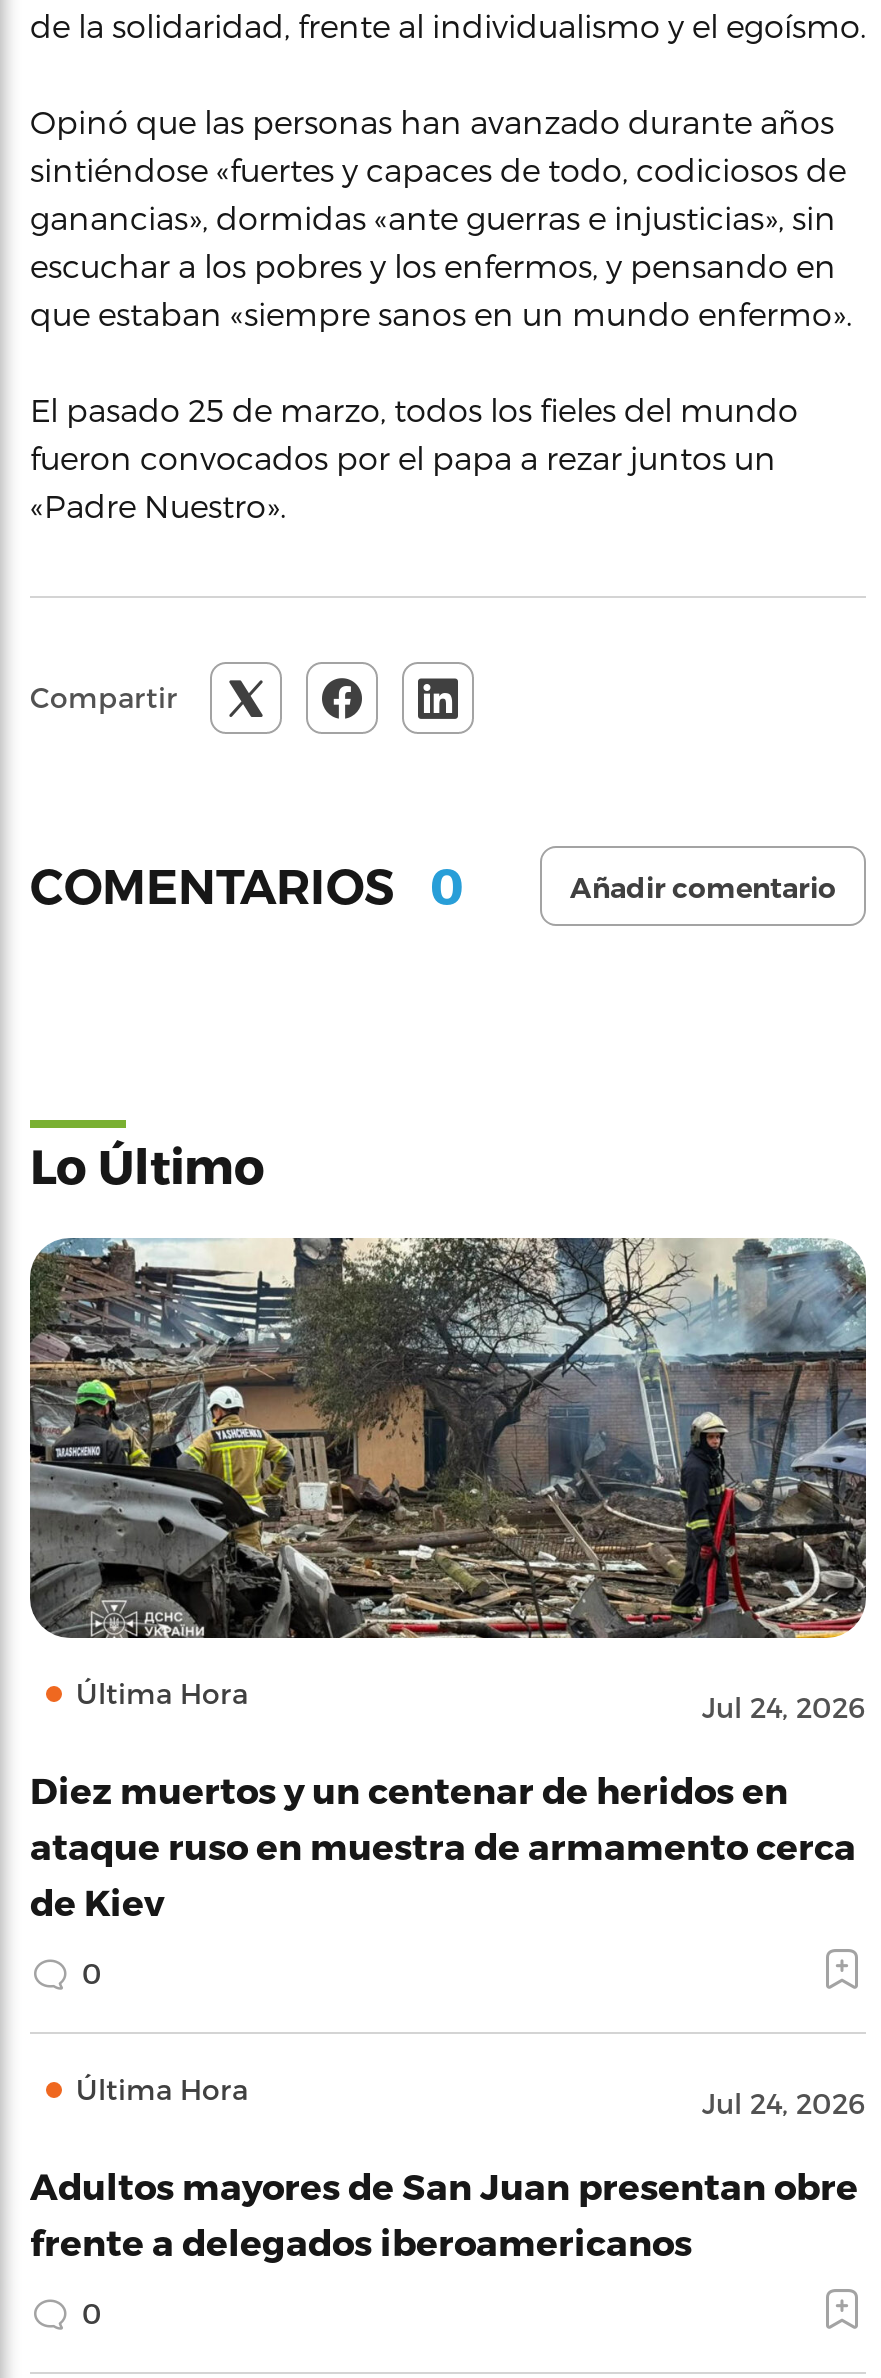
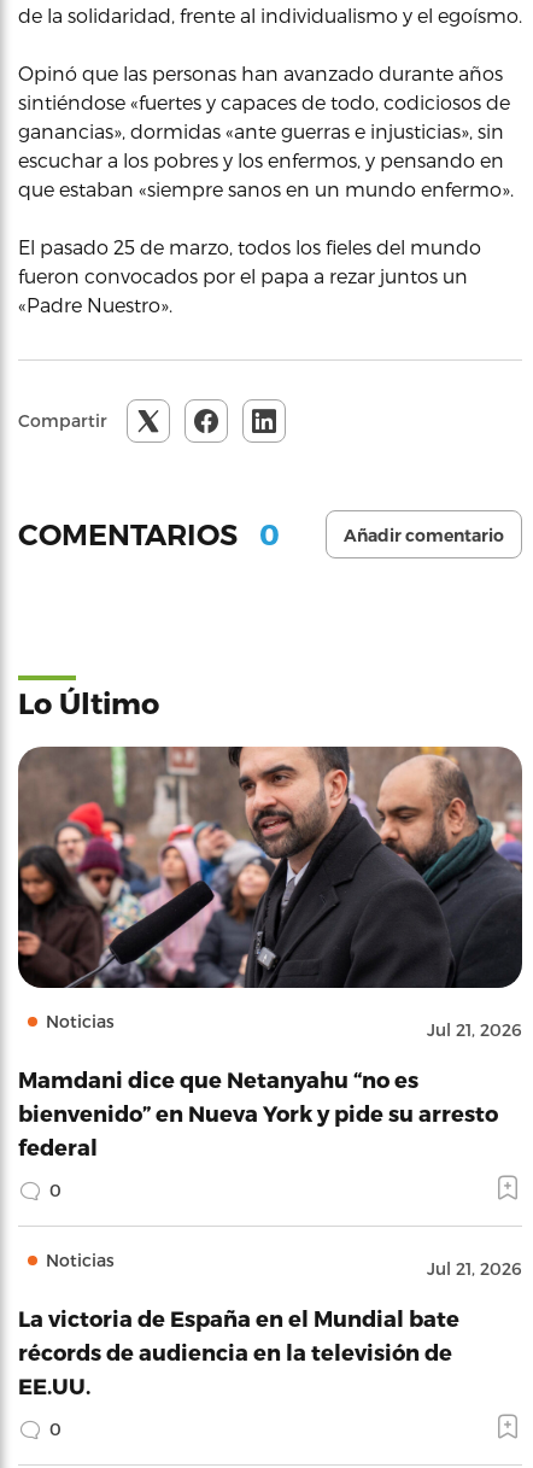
- [image]
- Última Hora
- Jul 24, 2026
+ [image]
+ Noticias
+ Jul 21, 2026

- Diez muertos y un centenar de heridos en
- ataque ruso en muestra de armamento cerca
- de Kiev
+ Mamdani dice que Netanyahu “no es
+ bienvenido” en Nueva York y pide su arresto
+ federal

- Última Hora
- Jul 24, 2026
+ Noticias
+ Jul 21, 2026

- Adultos mayores de San Juan presentan obre
- frente a delegados iberoamericanos
+ La victoria de España en el Mundial bate
+ récords de audiencia en la televisión de
+ EE.UU.
